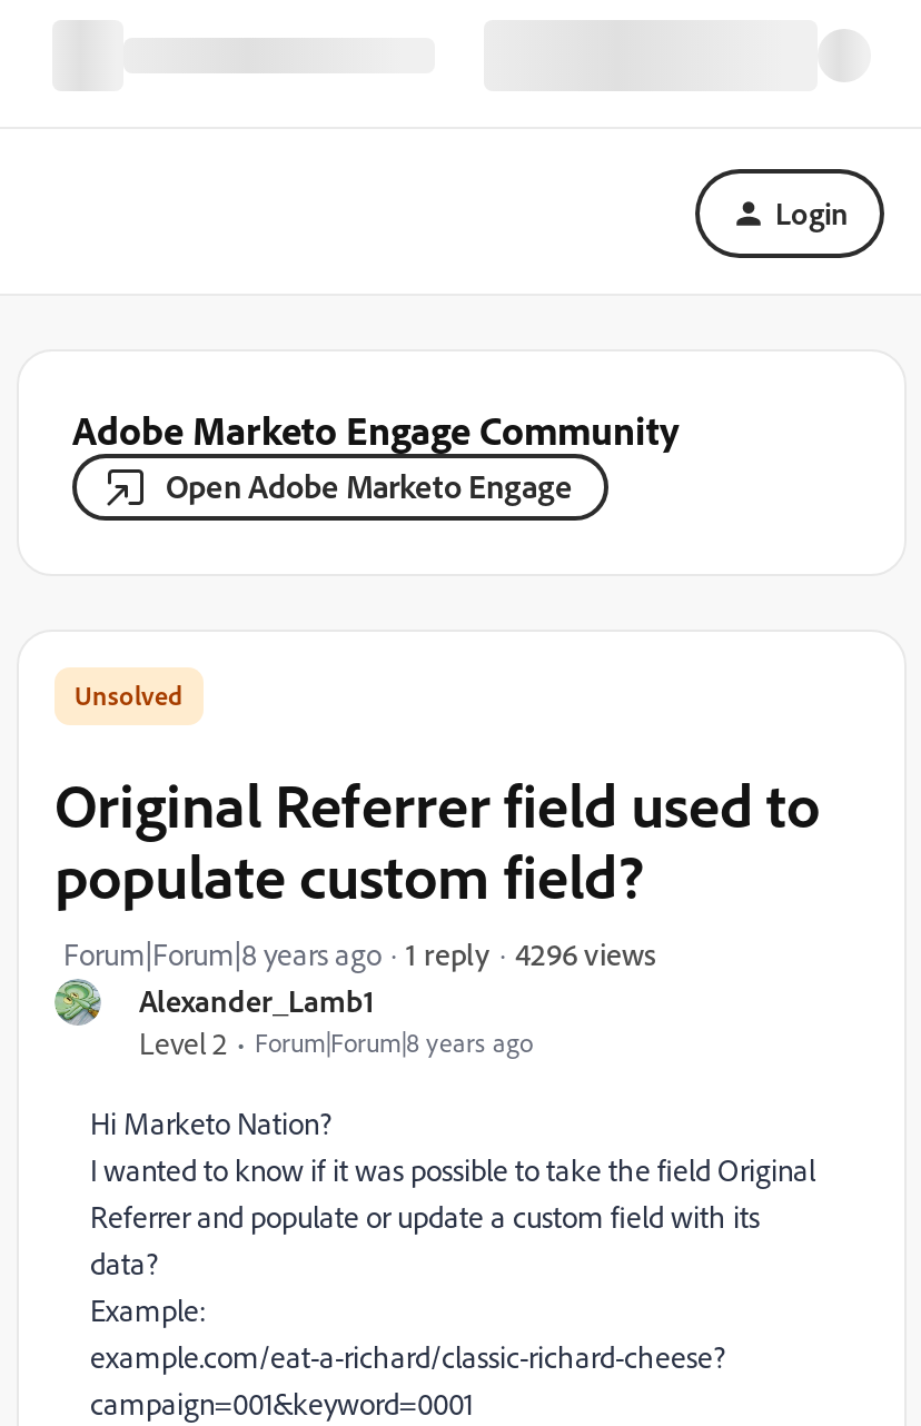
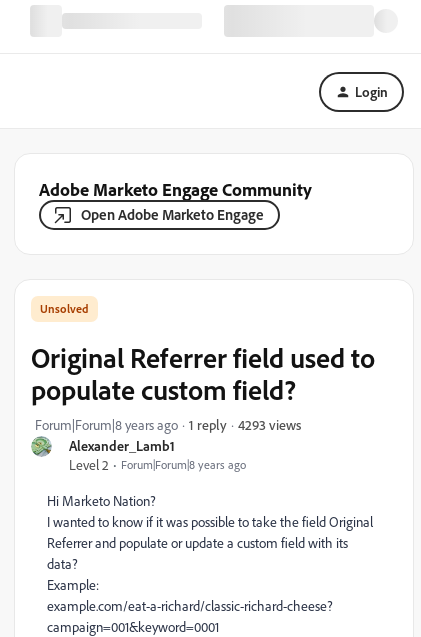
- 4296 views
+ 4293 views
